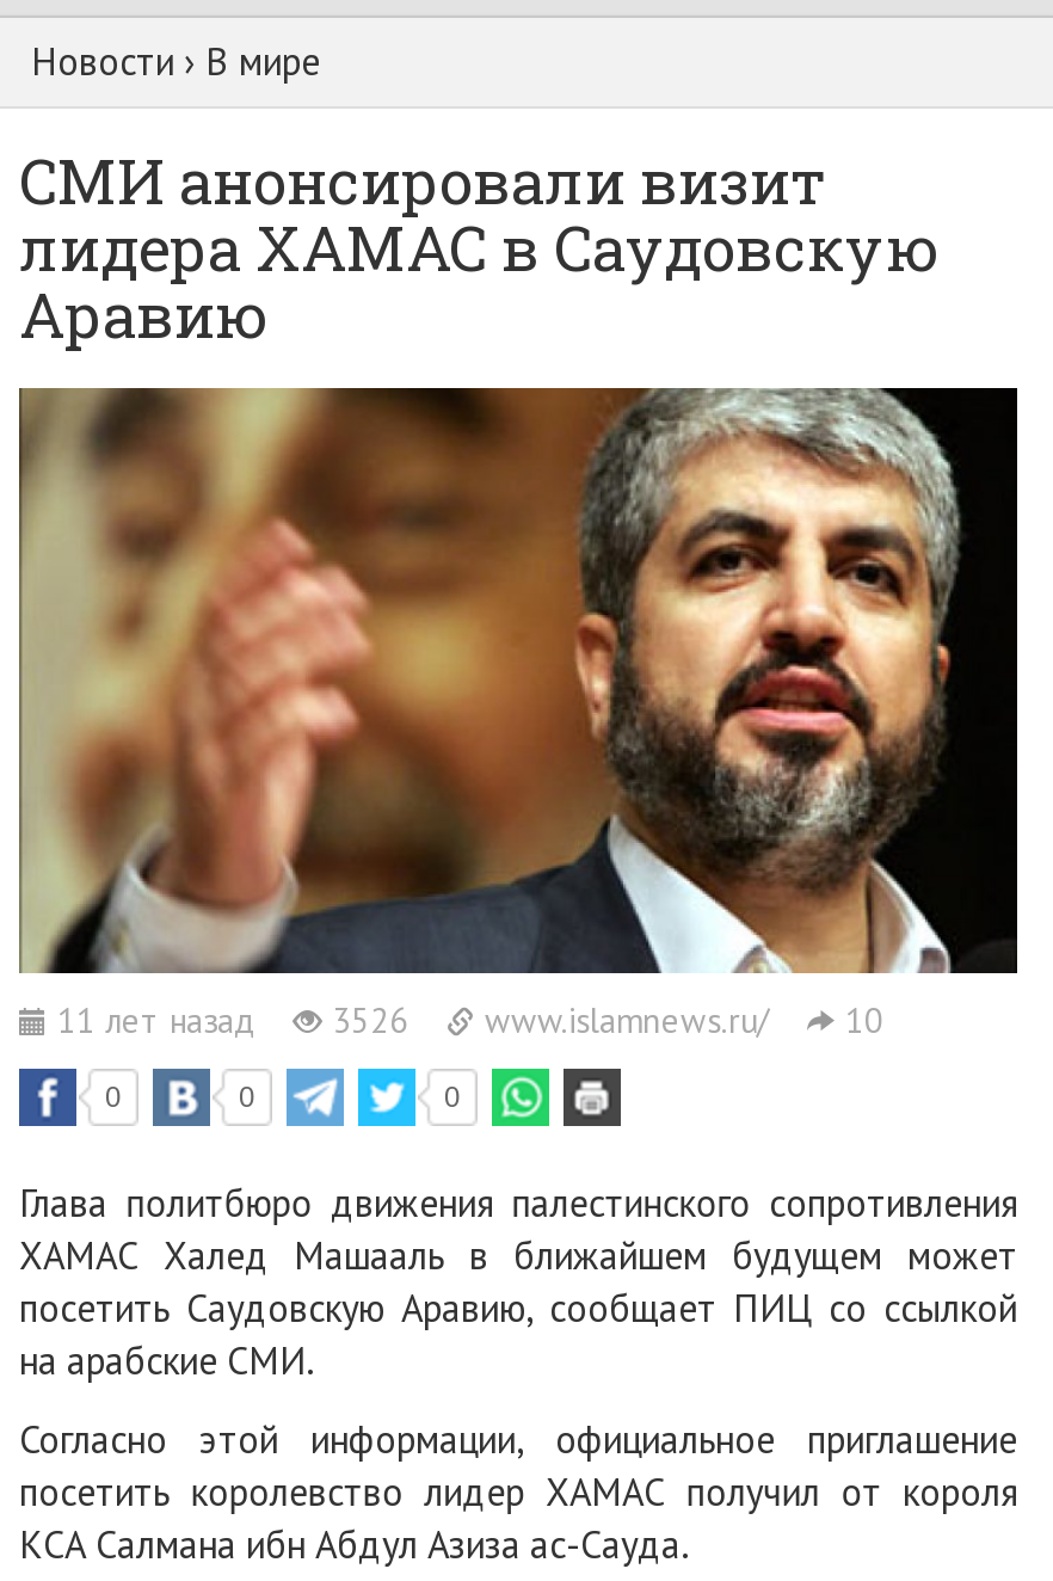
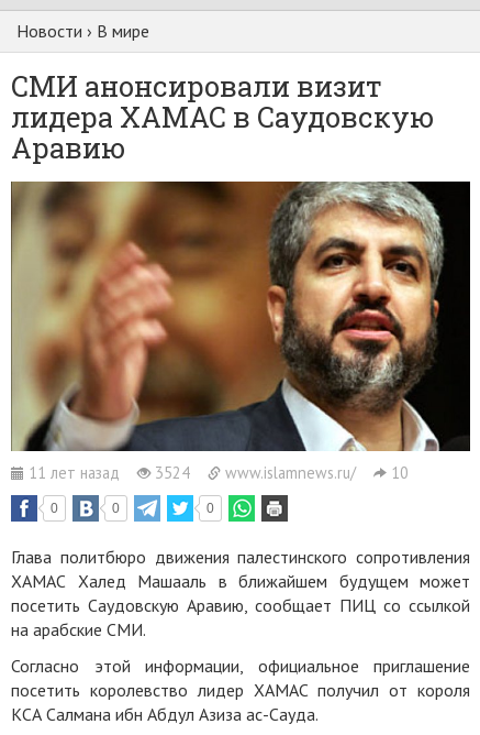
- 11 лет назад 3526 www.islamnews.ru/ 10
+ 11 лет назад 3524 www.islamnews.ru/ 10
